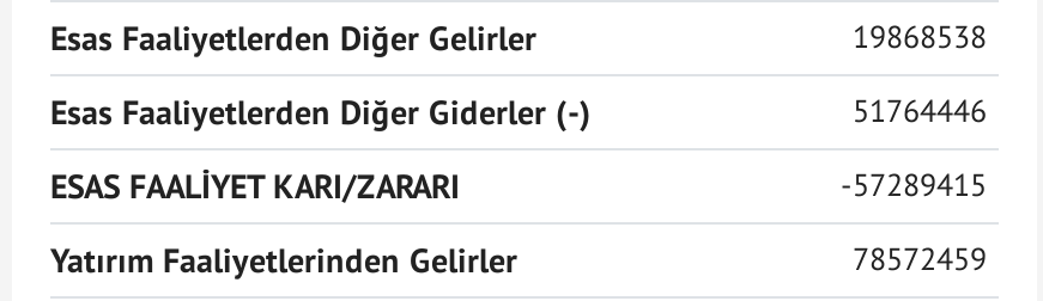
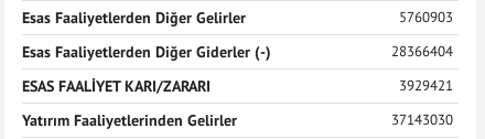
- 19868538
+ 5760903

- 51764446
+ 28366404

- -57289415
+ 3929421

- 78572459
+ 37143030
